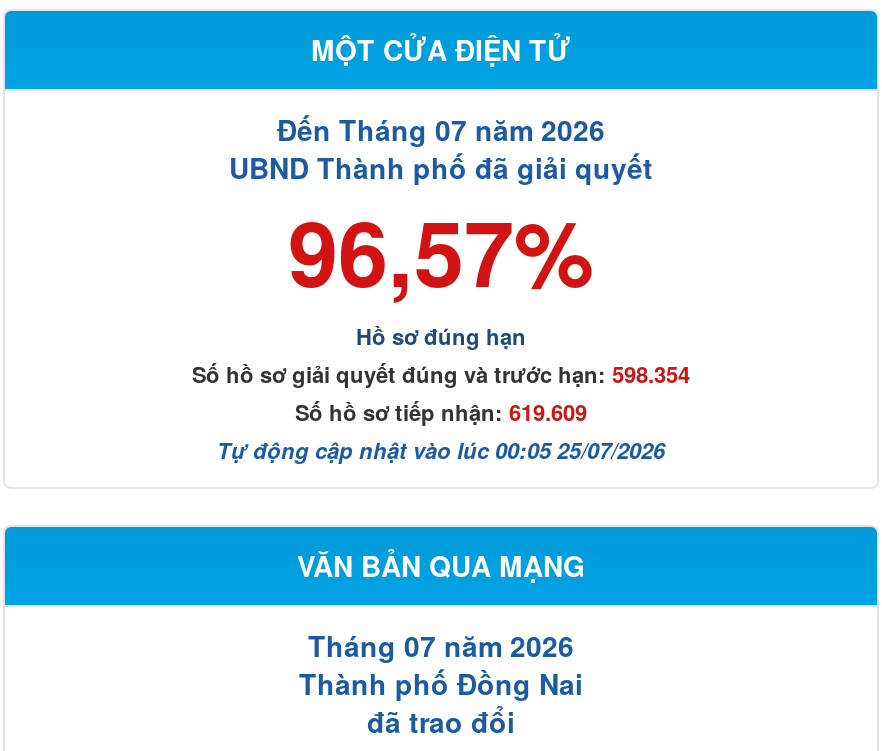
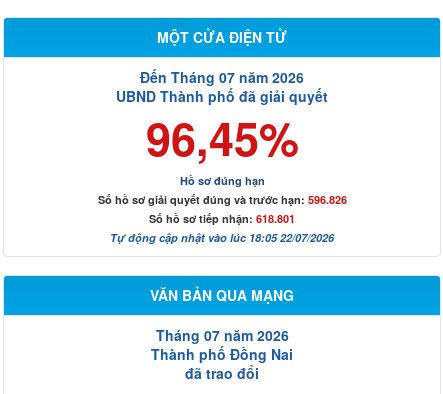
- 96,57%
+ 96,45%

- Số hồ sơ giải quyết đúng và trước hạn: 598.354
+ Số hồ sơ giải quyết đúng và trước hạn: 596.826

- Số hồ sơ tiếp nhận: 619.609
+ Số hồ sơ tiếp nhận: 618.801

- Tự động cập nhật vào lúc 00:05 25/07/2026
+ Tự động cập nhật vào lúc 18:05 22/07/2026
